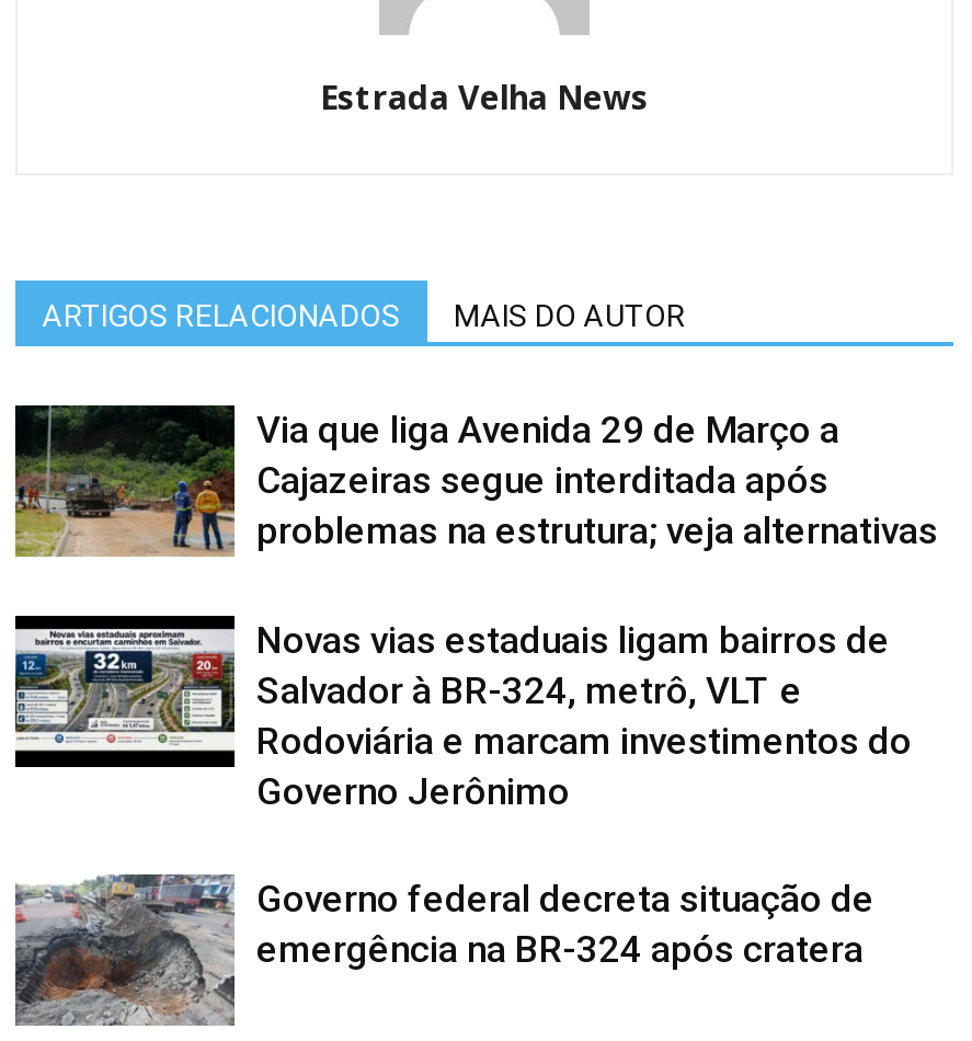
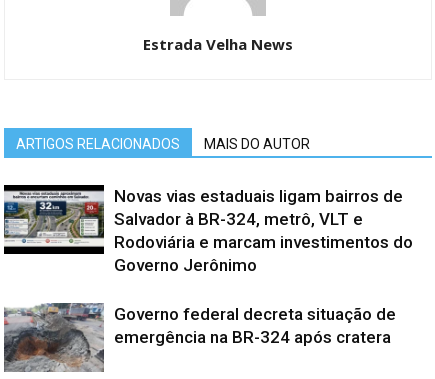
- [image]
- Via que liga Avenida 29 de Março a
- Cajazeiras segue interditada após
- problemas na estrutura; veja alternativas
